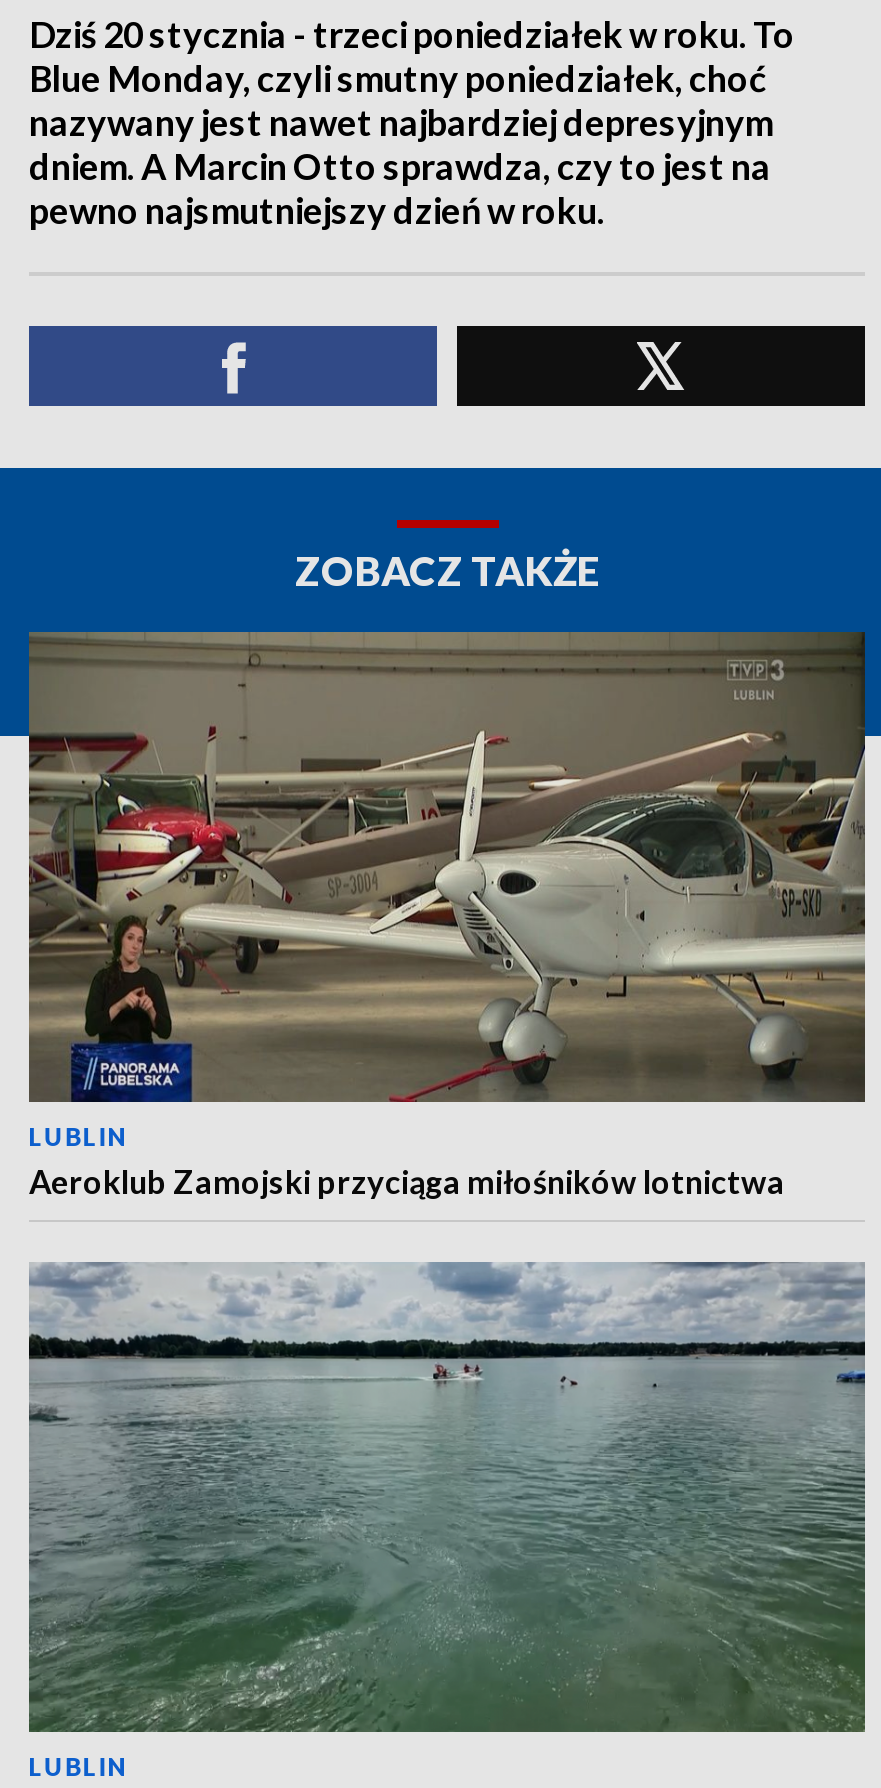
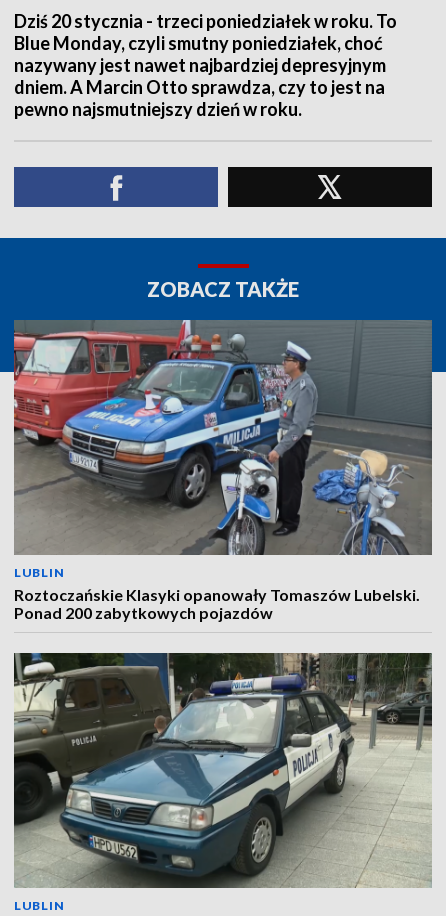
- [image]
- Aeroklub Zamojski przyciąga miłośników lotnictwa
+ [image]
+ Roztoczańskie Klasyki opanowały Tomaszów Lubelski.
+ Ponad 200 zabytkowych pojazdów

- [image]
+ [image]
